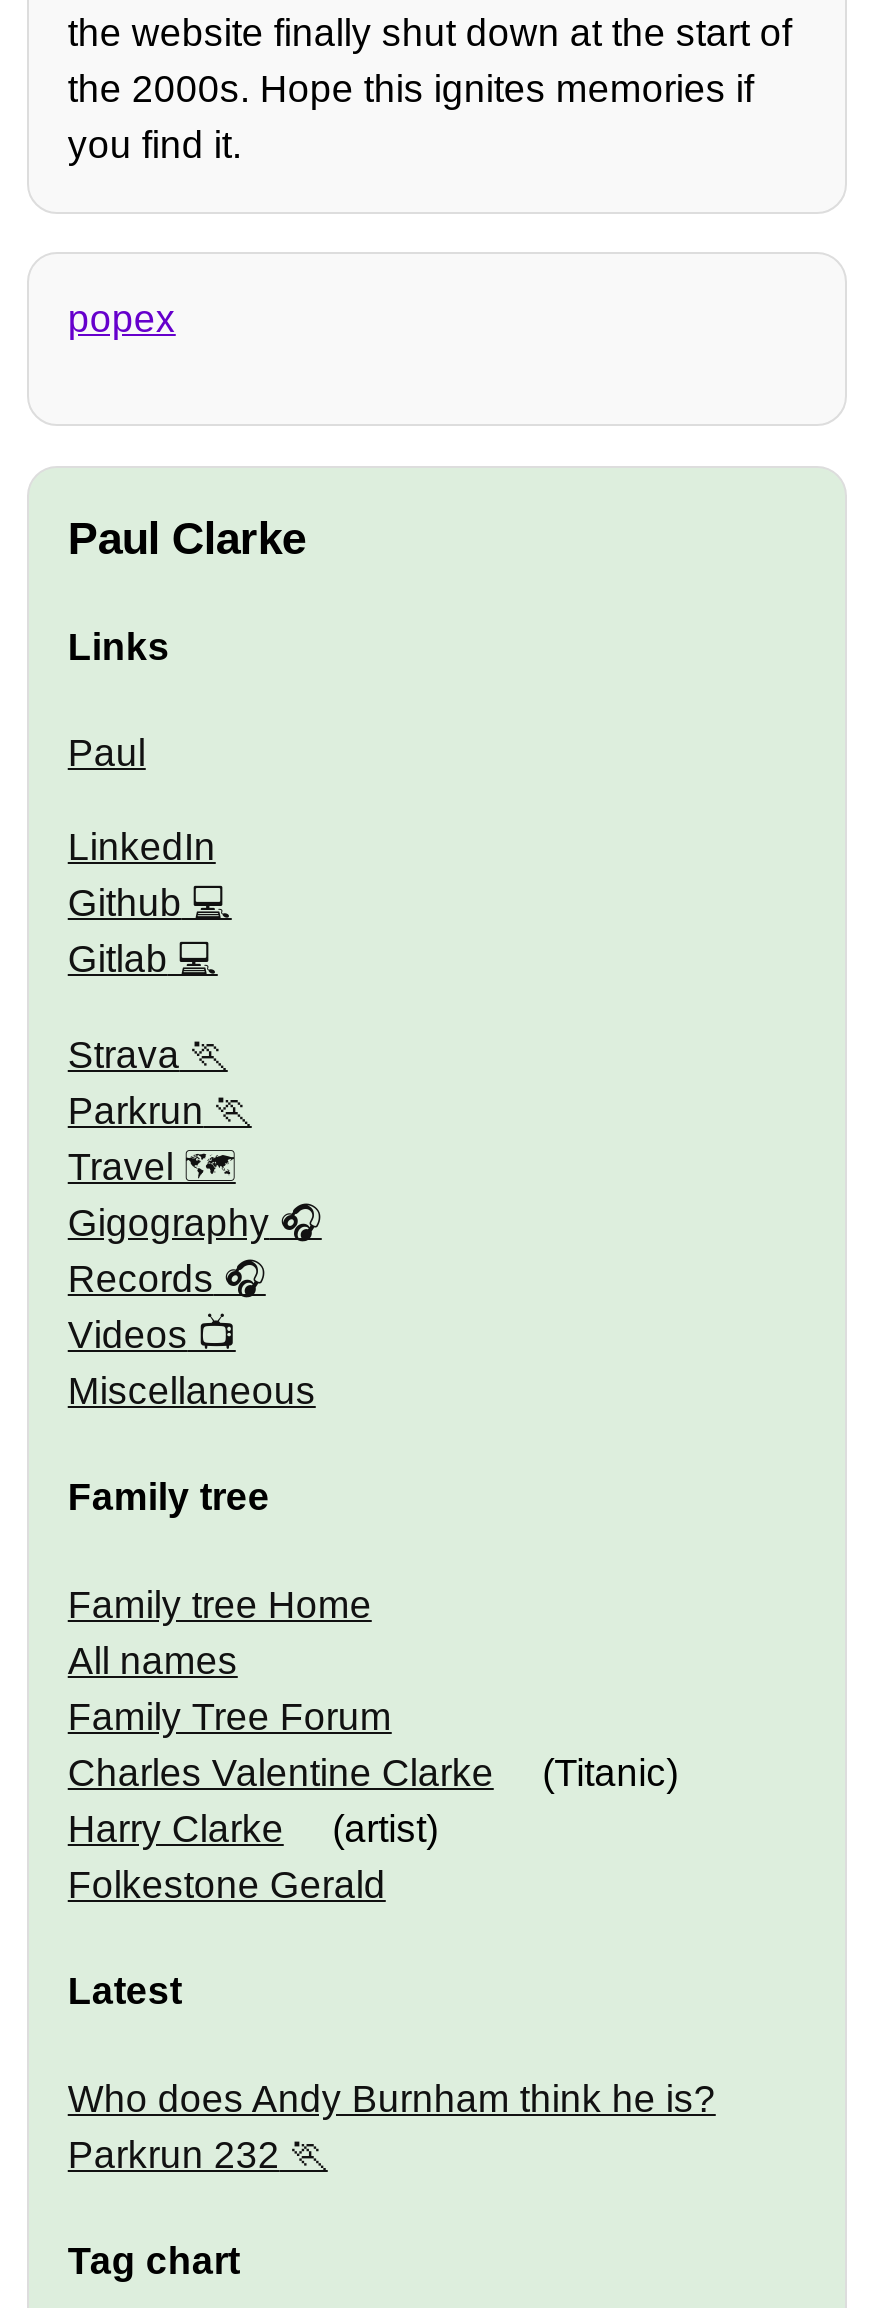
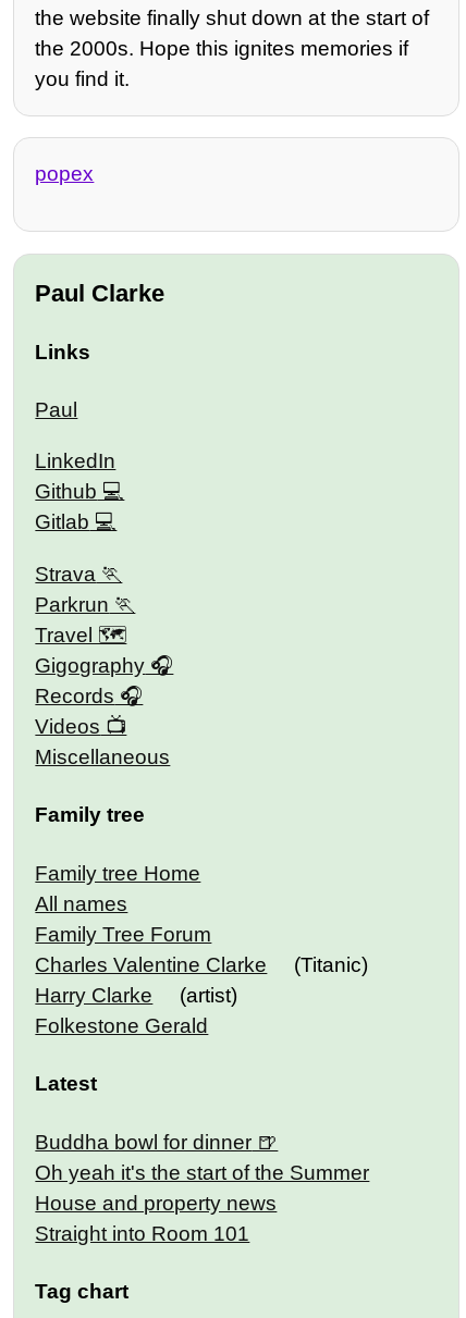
- Who does Andy Burnham think he is?
- Parkrun 232
+ Buddha bowl for dinner
+ Oh yeah it's the start of the Summer
+ House and property news
+ Straight into Room 101
